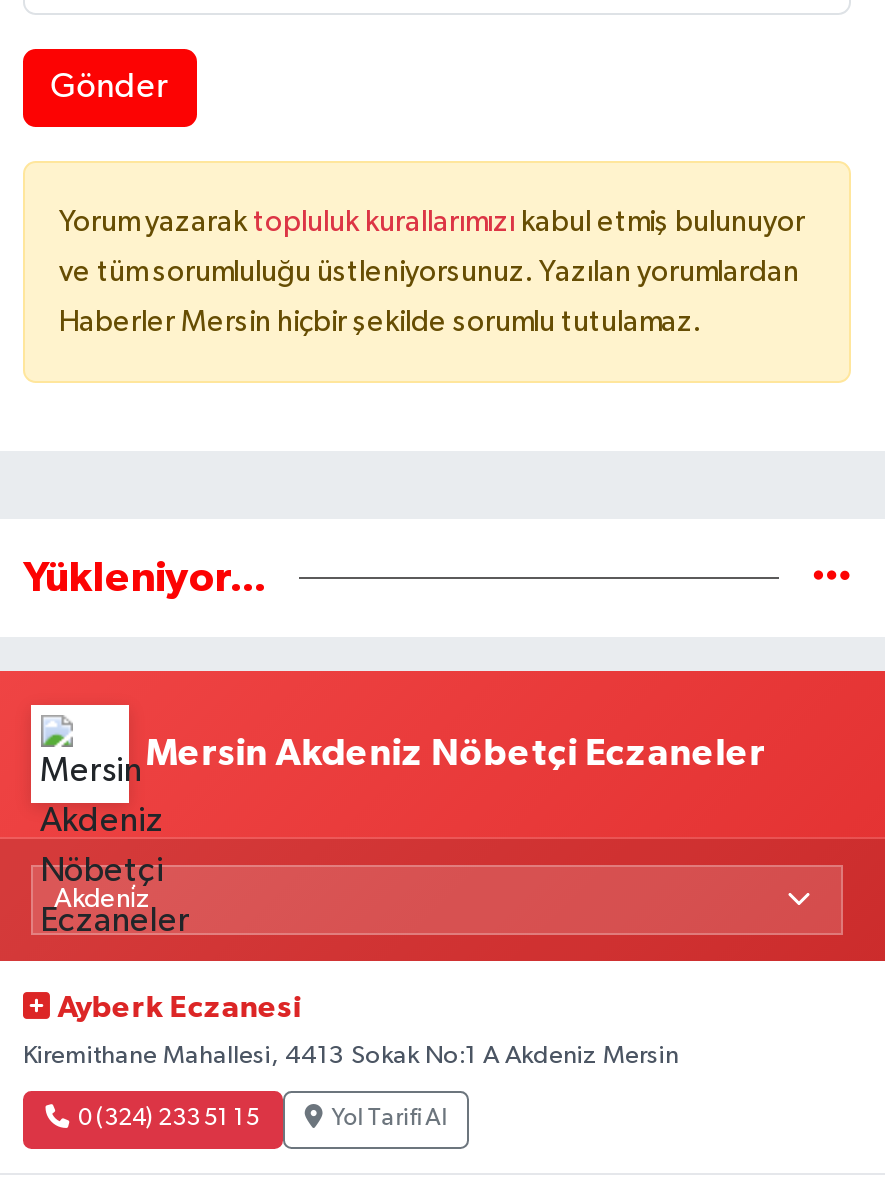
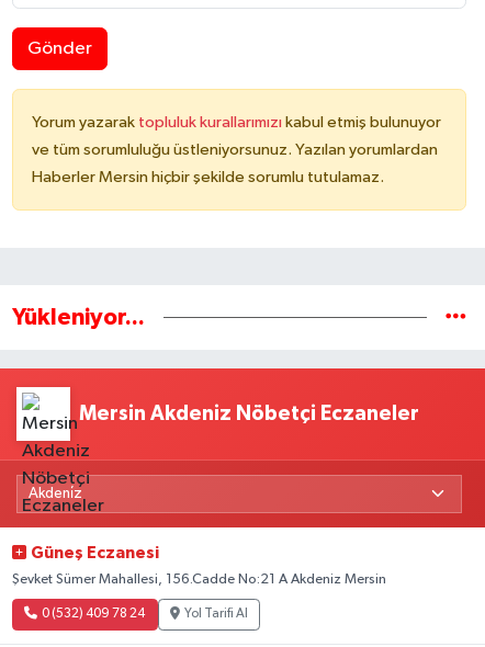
- Ayberk Eczanesi
+ Güneş Eczanesi

- Kiremithane Mahallesi, 4413 Sokak No:1 A Akdeniz Mersin
+ Şevket Sümer Mahallesi, 156.Cadde No:21 A Akdeniz Mersin

- 0 (324) 233 51 15
+ 0 (532) 409 78 24
